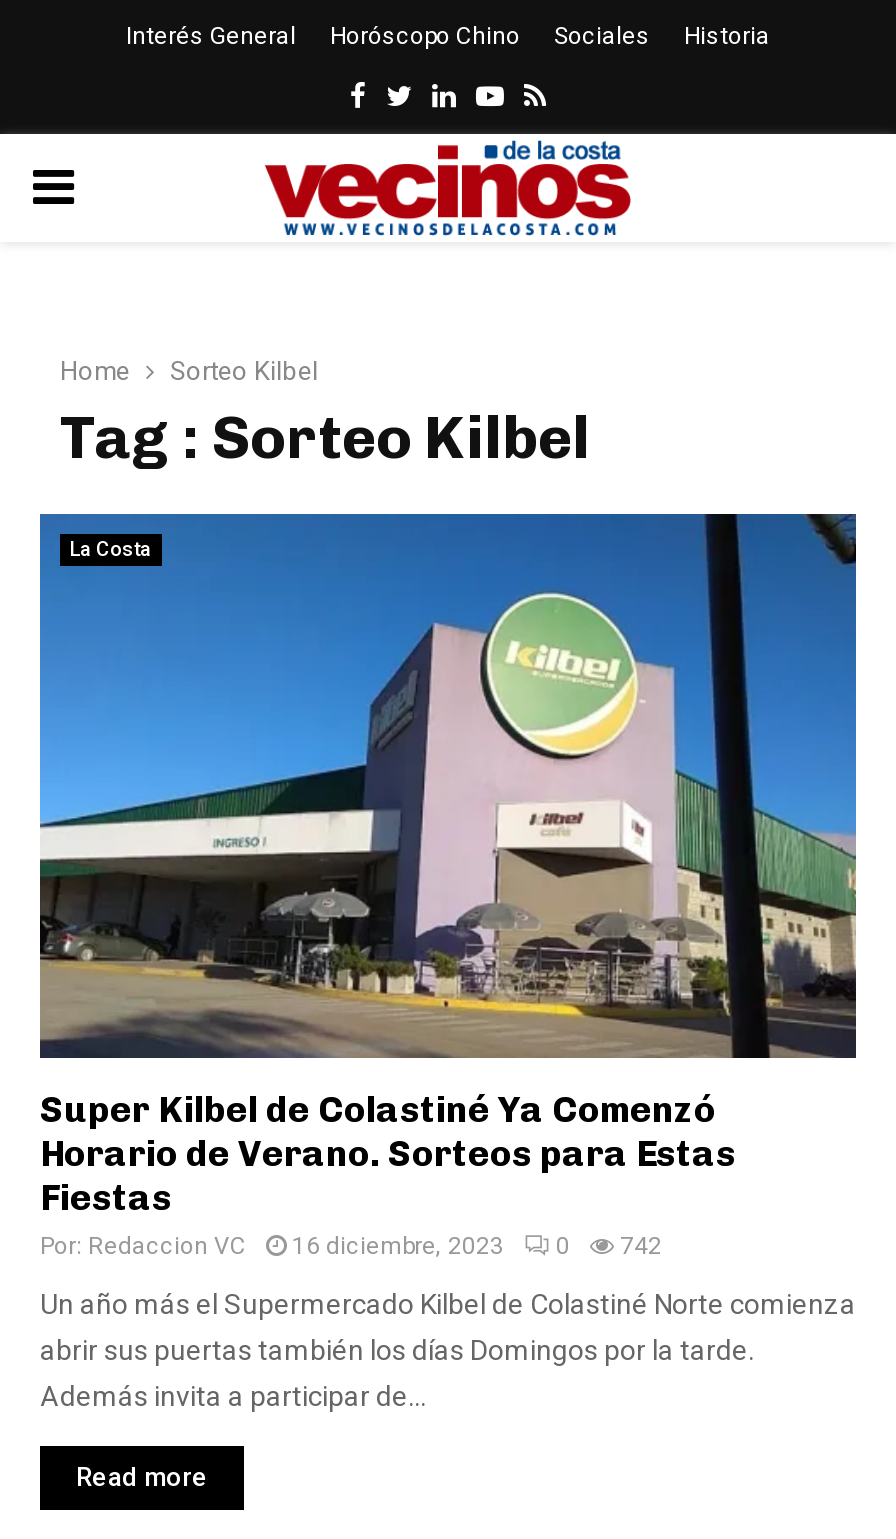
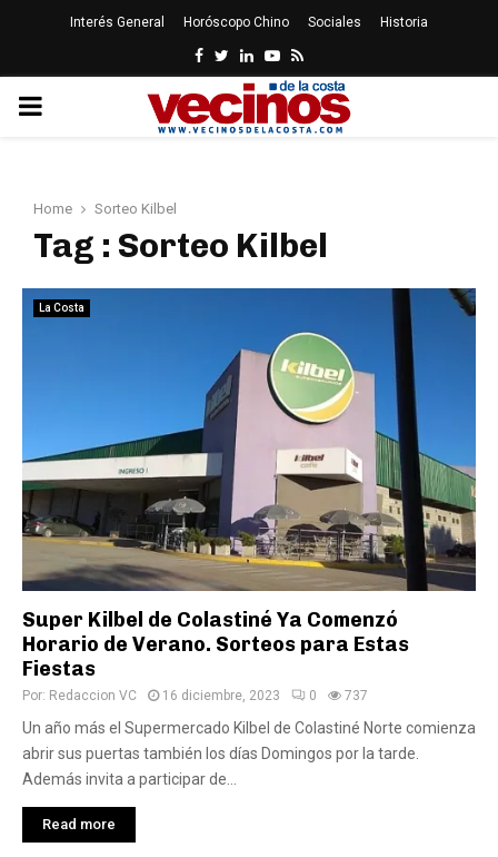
- Por: Redaccion VC 16 diciembre, 2023 0 742
+ Por: Redaccion VC 16 diciembre, 2023 0 737
